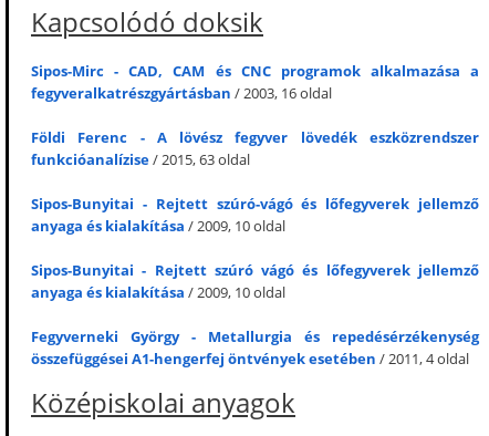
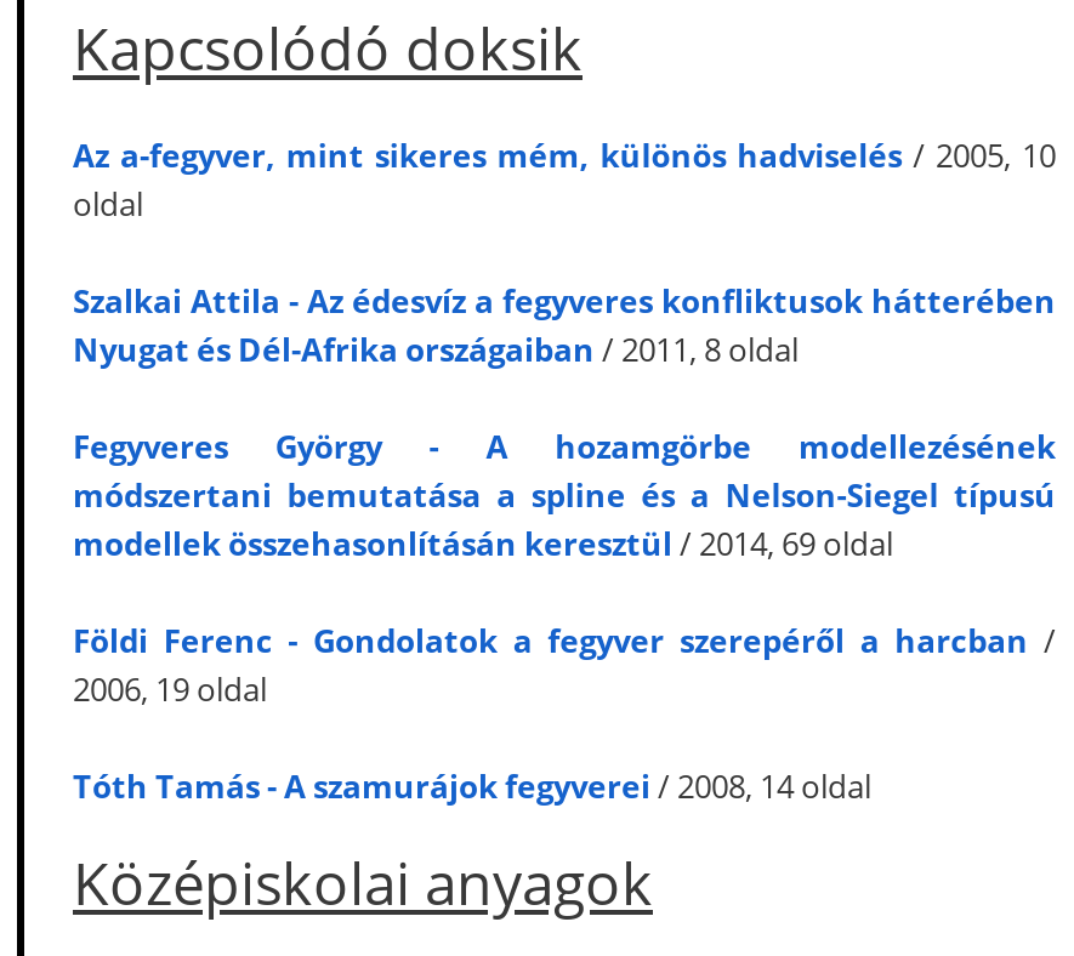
- Sipos-Mirc - CAD, CAM és CNC programok alkalmazása a
- fegyveralkatrészgyártásban / 2003, 16 oldal
+ Az a-fegyver, mint sikeres mém, különös hadviselés / 2005, 10
+ oldal

- Földi Ferenc - A lövész fegyver lövedék eszközrendszer
- funkcióanalízise / 2015, 63 oldal
+ Szalkai Attila - Az édesvíz a fegyveres konfliktusok hátterében
+ Nyugat és Dél-Afrika országaiban / 2011, 8 oldal

- Sipos-Bunyitai - Rejtett szúró-vágó és lőfegyverek jellemző
- anyaga és kialakítása / 2009, 10 oldal
+ Fegyveres György - A hozamgörbe modellezésének
+ módszertani bemutatása a spline és a Nelson-Siegel típusú
+ modellek összehasonlításán keresztül / 2014, 69 oldal

- Sipos-Bunyitai - Rejtett szúró vágó és lőfegyverek jellemző
- anyaga és kialakítása / 2009, 10 oldal
+ Földi Ferenc - Gondolatok a fegyver szerepéről a harcban /
+ 2006, 19 oldal

- Fegyverneki György - Metallurgia és repedésérzékenység
- összefüggései A1-hengerfej öntvények esetében / 2011, 4 oldal
+ Tóth Tamás - A szamurájok fegyverei / 2008, 14 oldal
